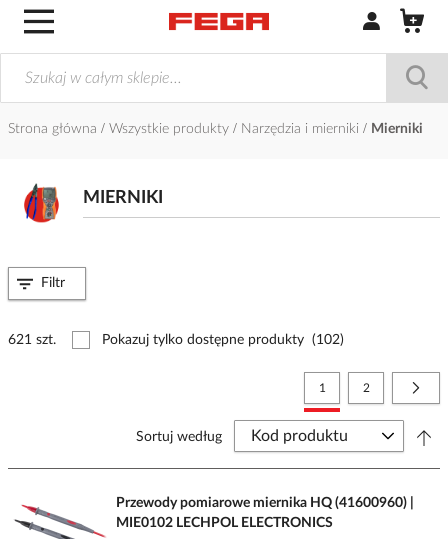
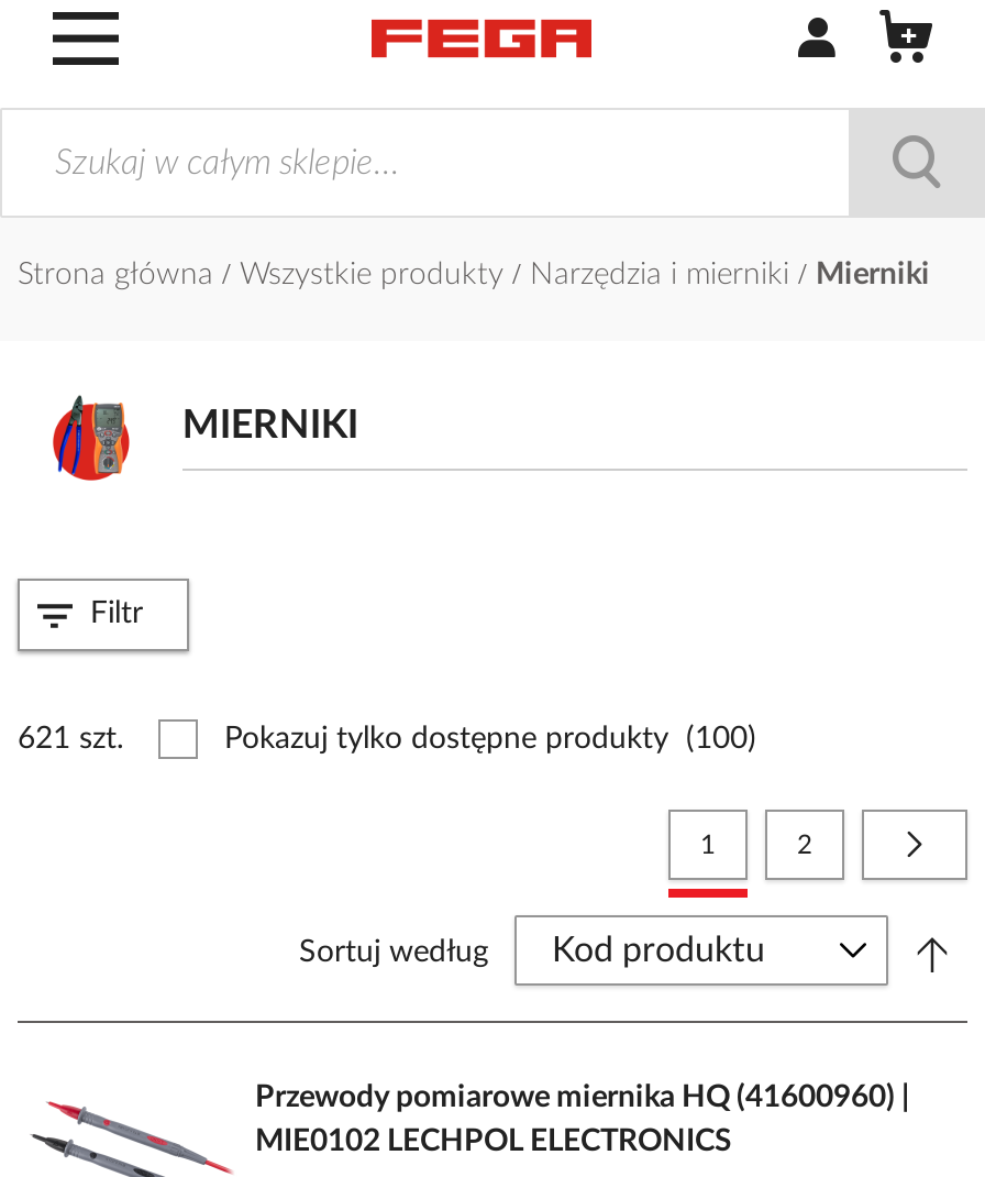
- Pokazuj tylko dostępne produkty (102)
+ Pokazuj tylko dostępne produkty (100)
